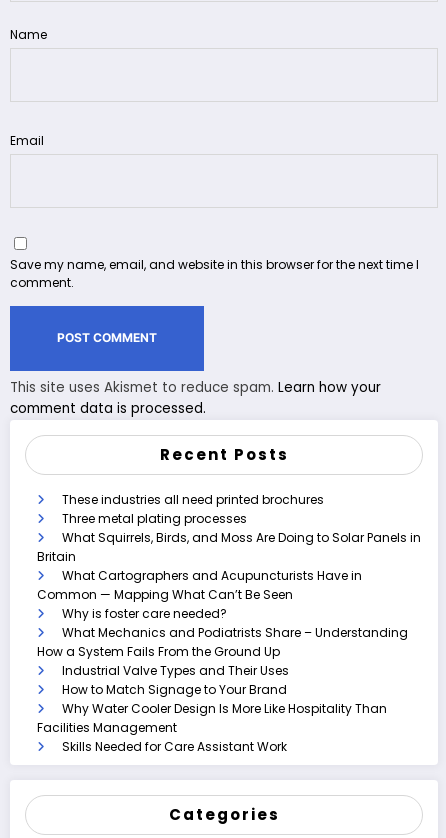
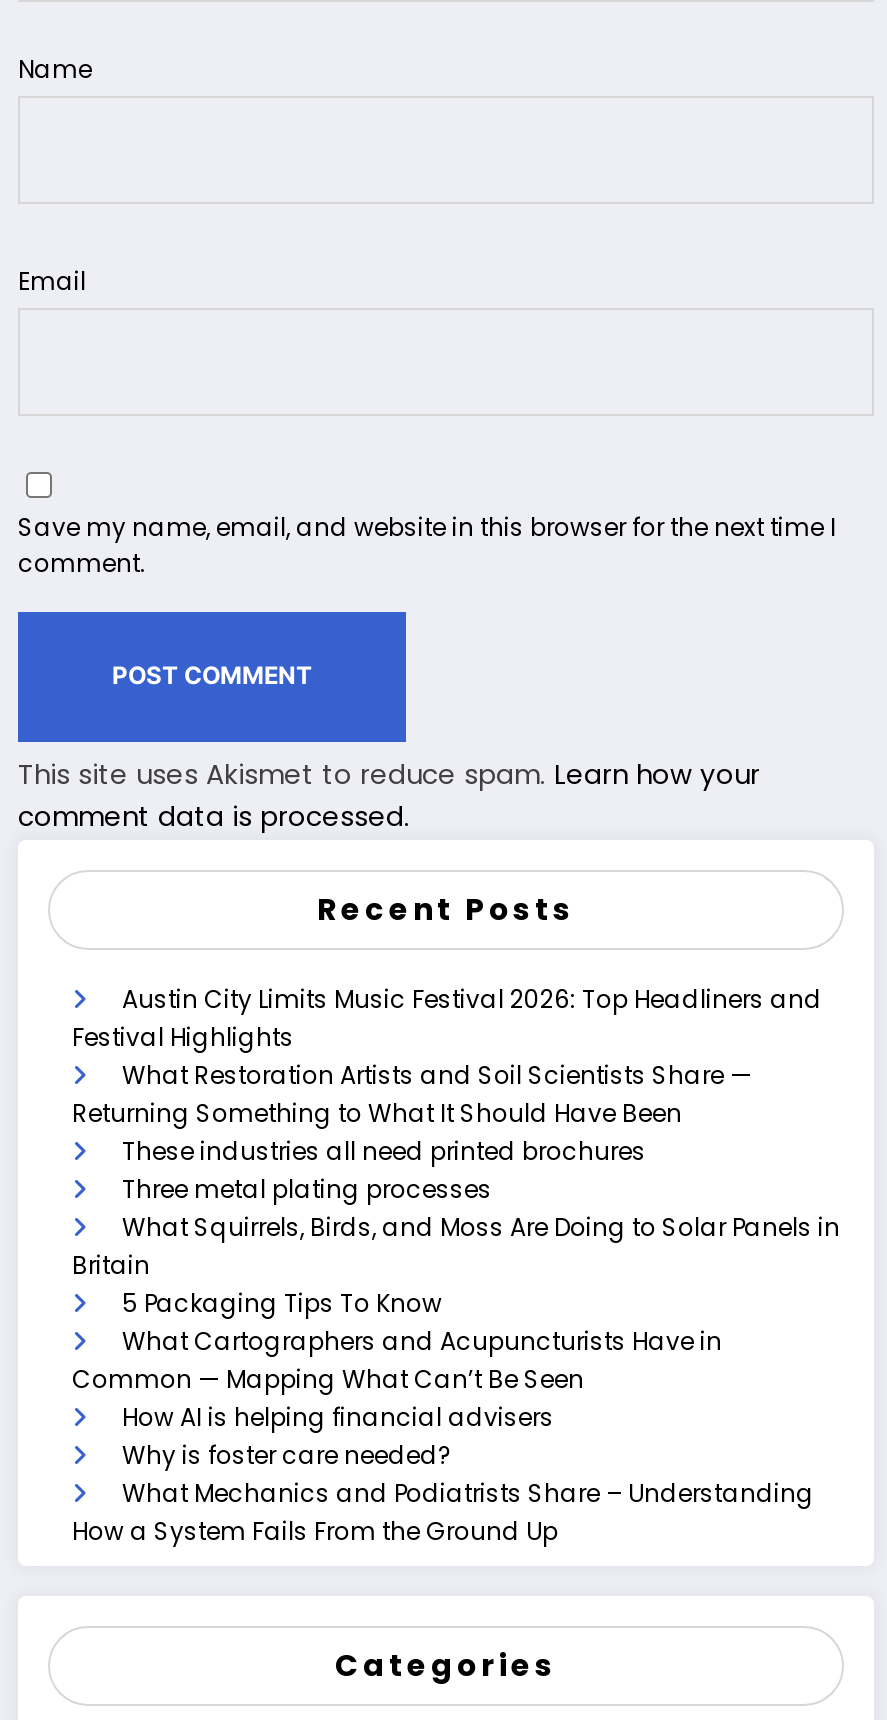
+ Austin City Limits Music Festival 2026: Top Headliners and
+ Festival Highlights
+ What Restoration Artists and Soil Scientists Share —
+ Returning Something to What It Should Have Been

moved down: These industries all need printed brochures | Three metal plating processes | What Squirrels, Birds, and Moss Are Doing to Solar Panels in | Britain

moved down: What Cartographers and Acupuncturists Have in | Common — Mapping What Can’t Be Seen

+ 5 Packaging Tips To Know

moved down: Why is foster care needed? | What Mechanics and Podiatrists Share – Understanding | How a System Fails From the Ground Up

+ How AI is helping financial advisers

- Industrial Valve Types and Their Uses
- How to Match Signage to Your Brand
- Why Water Cooler Design Is More Like Hospitality Than
- Facilities Management
- Skills Needed for Care Assistant Work
